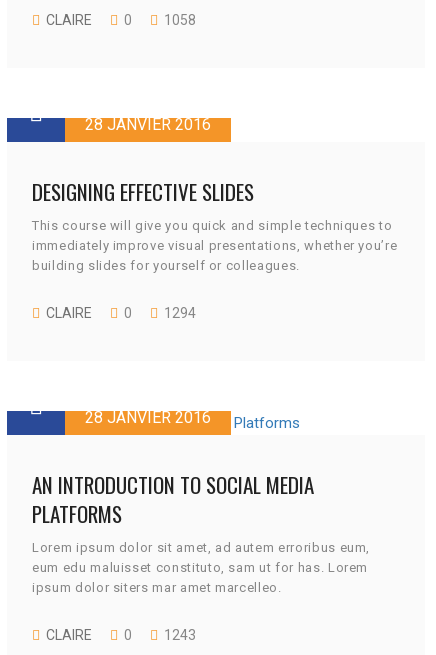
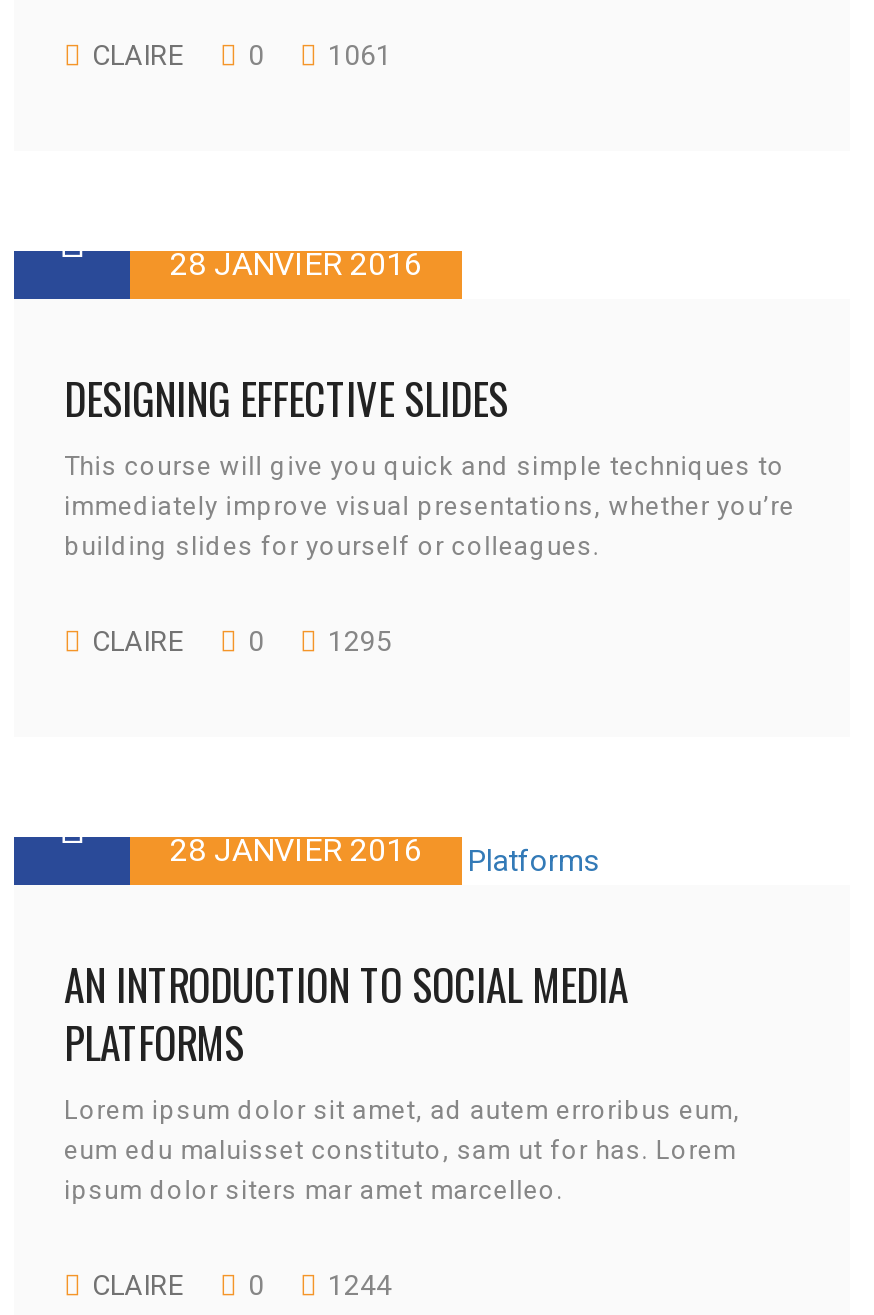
- CLAIRE 0 1058
+ CLAIRE 0 1061

- CLAIRE 0 1294
+ CLAIRE 0 1295

- CLAIRE 0 1243
+ CLAIRE 0 1244
